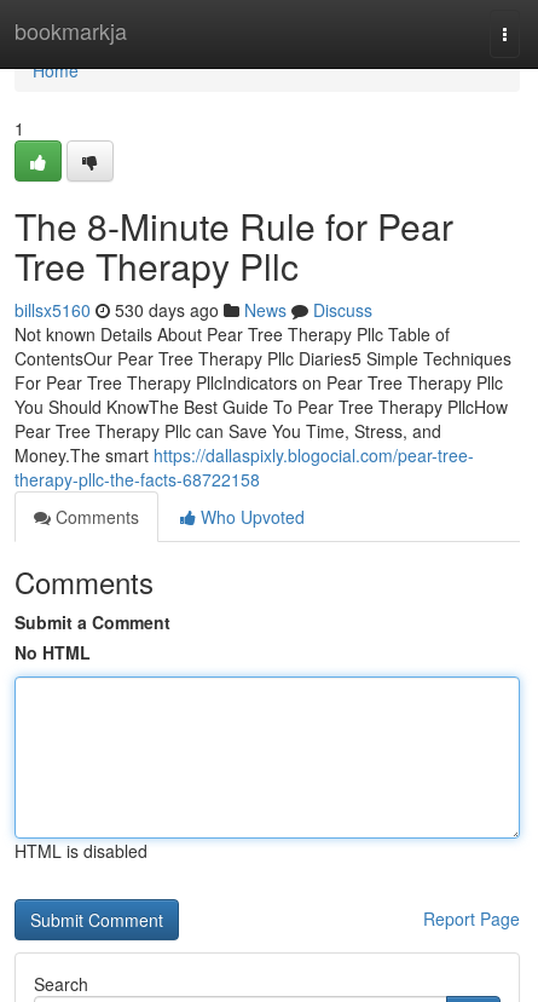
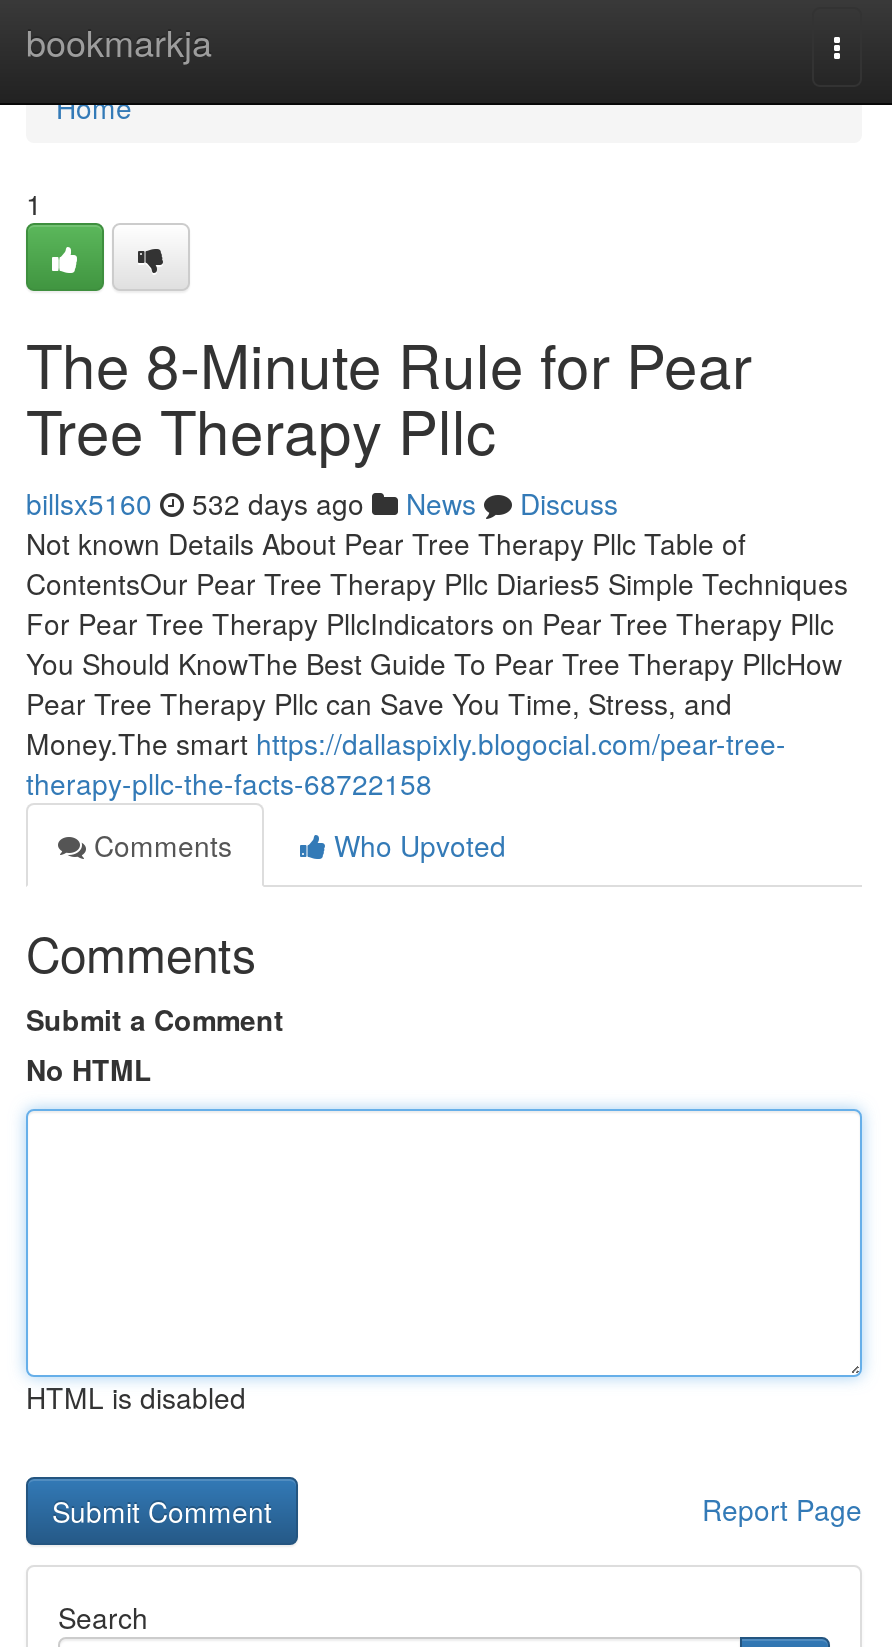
- billsx5160 530 days ago News Discuss
+ billsx5160 532 days ago News Discuss
